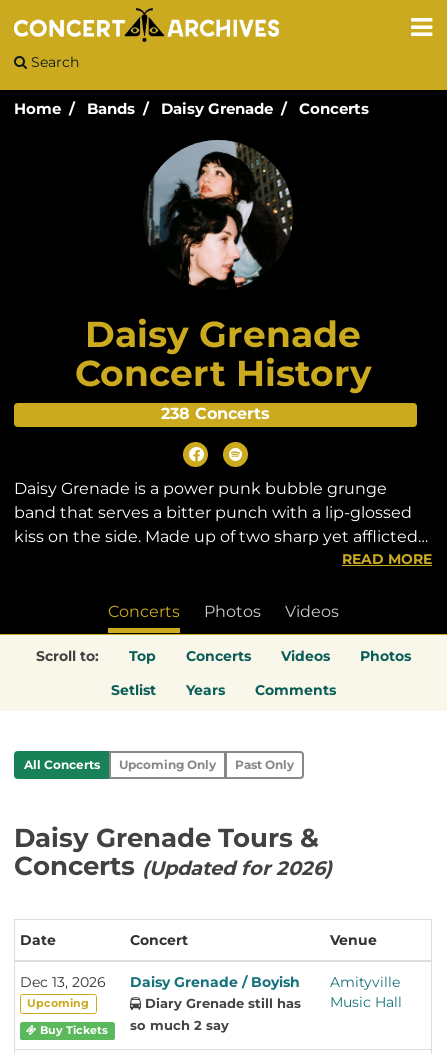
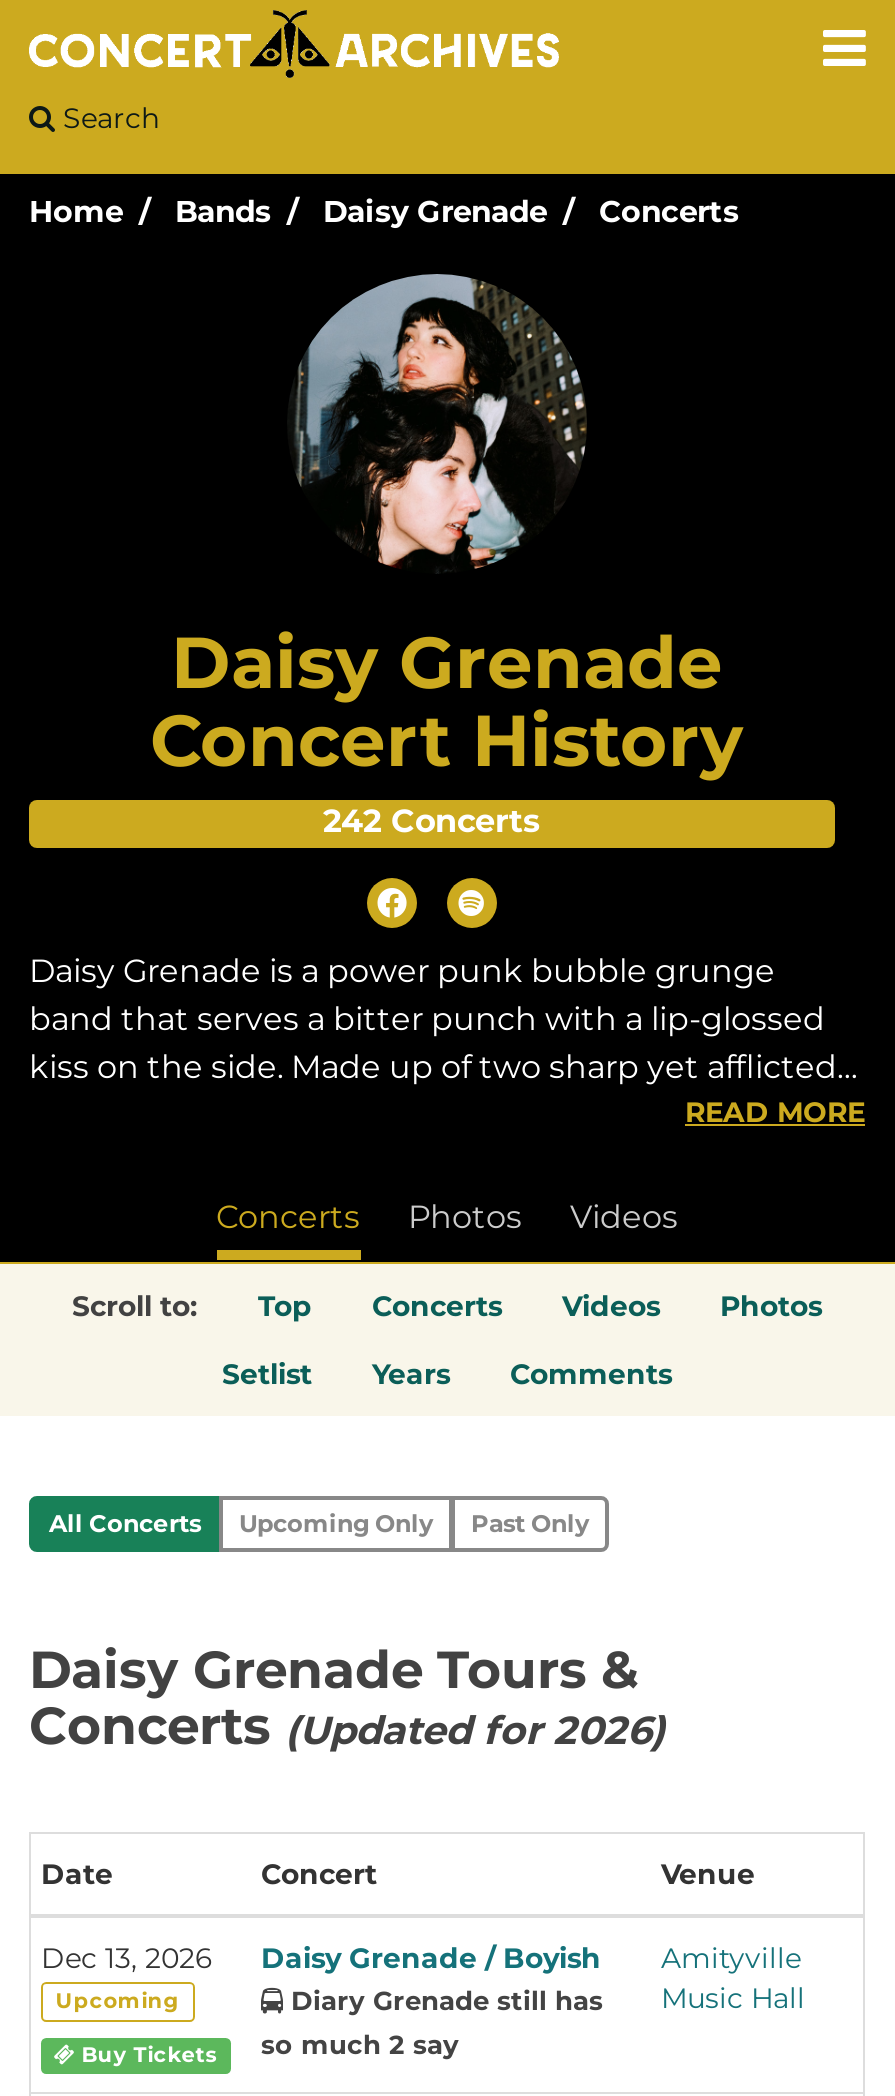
- 238 Concerts
+ 242 Concerts
